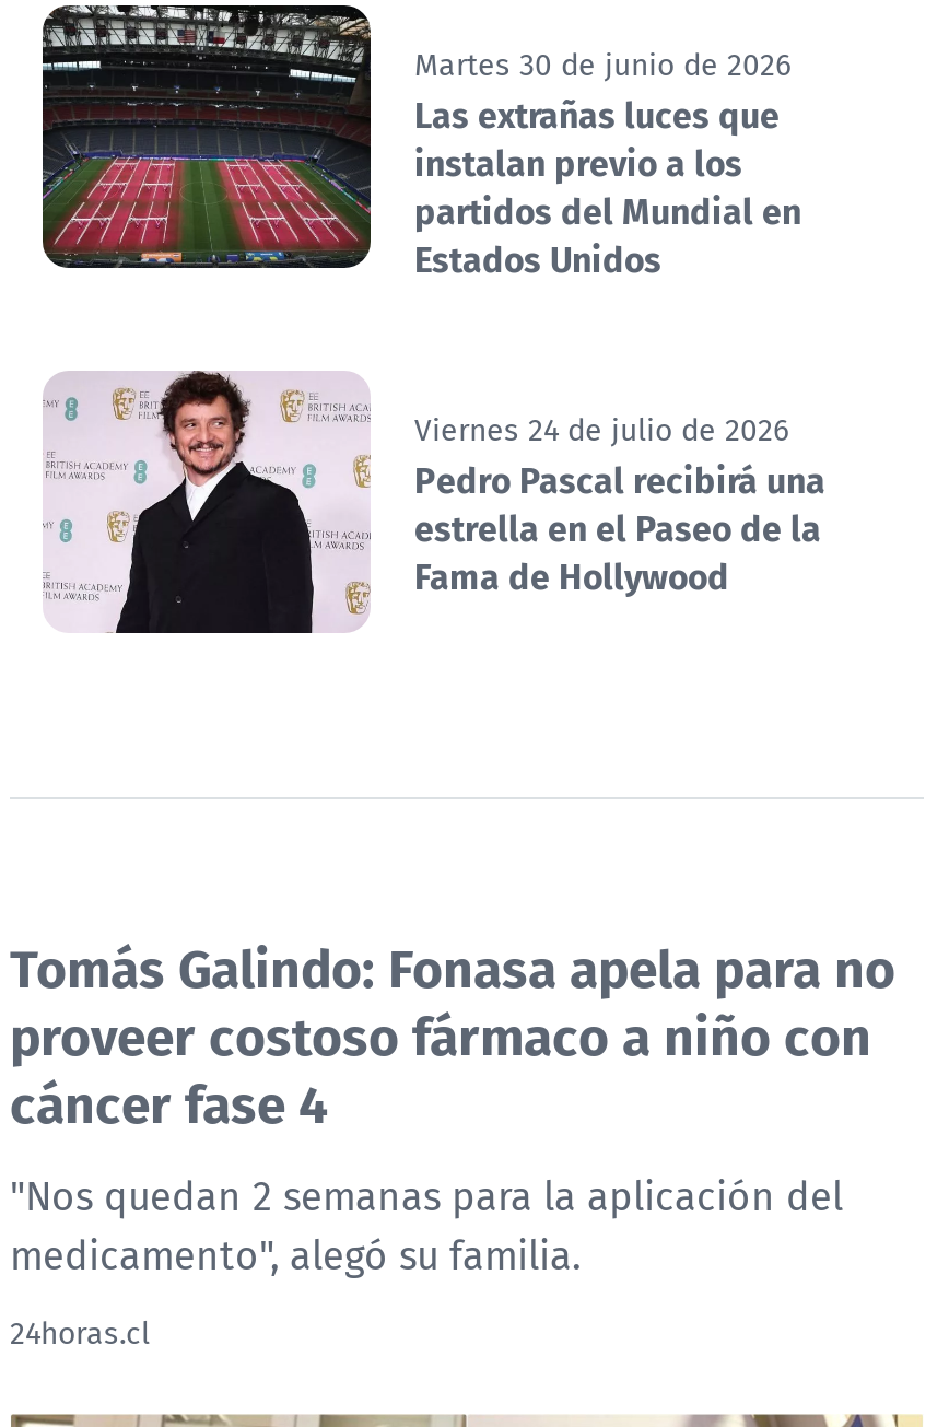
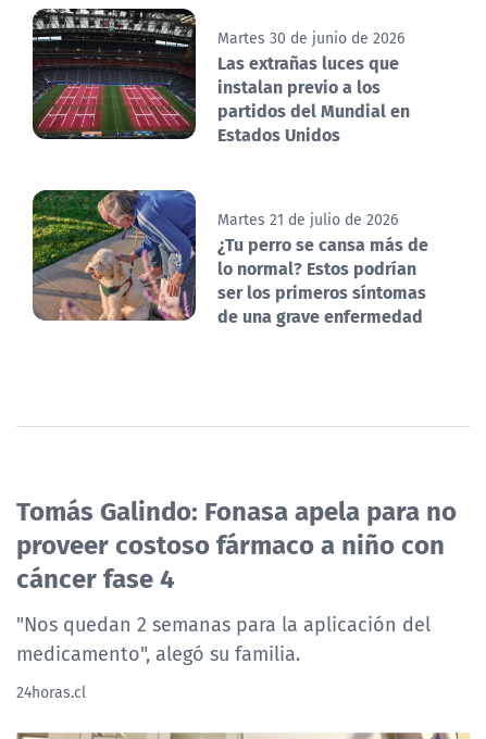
- [image]
- Viernes 24 de julio de 2026
- Pedro Pascal recibirá una
- estrella en el Paseo de la
- Fama de Hollywood
+ [image]
+ Martes 21 de julio de 2026
+ ¿Tu perro se cansa más de
+ lo normal? Estos podrían
+ ser los primeros síntomas
+ de una grave enfermedad
